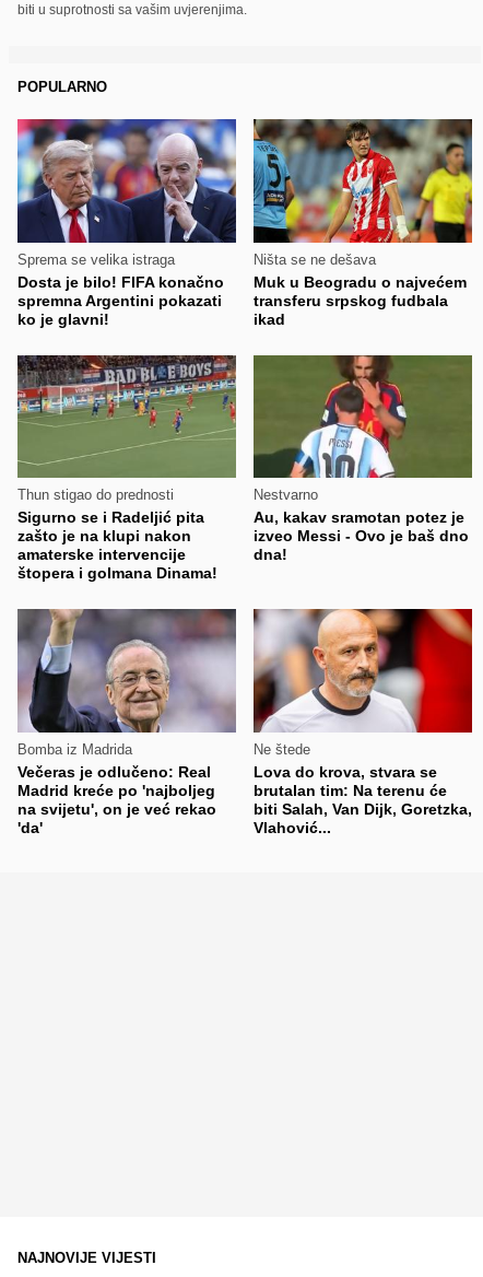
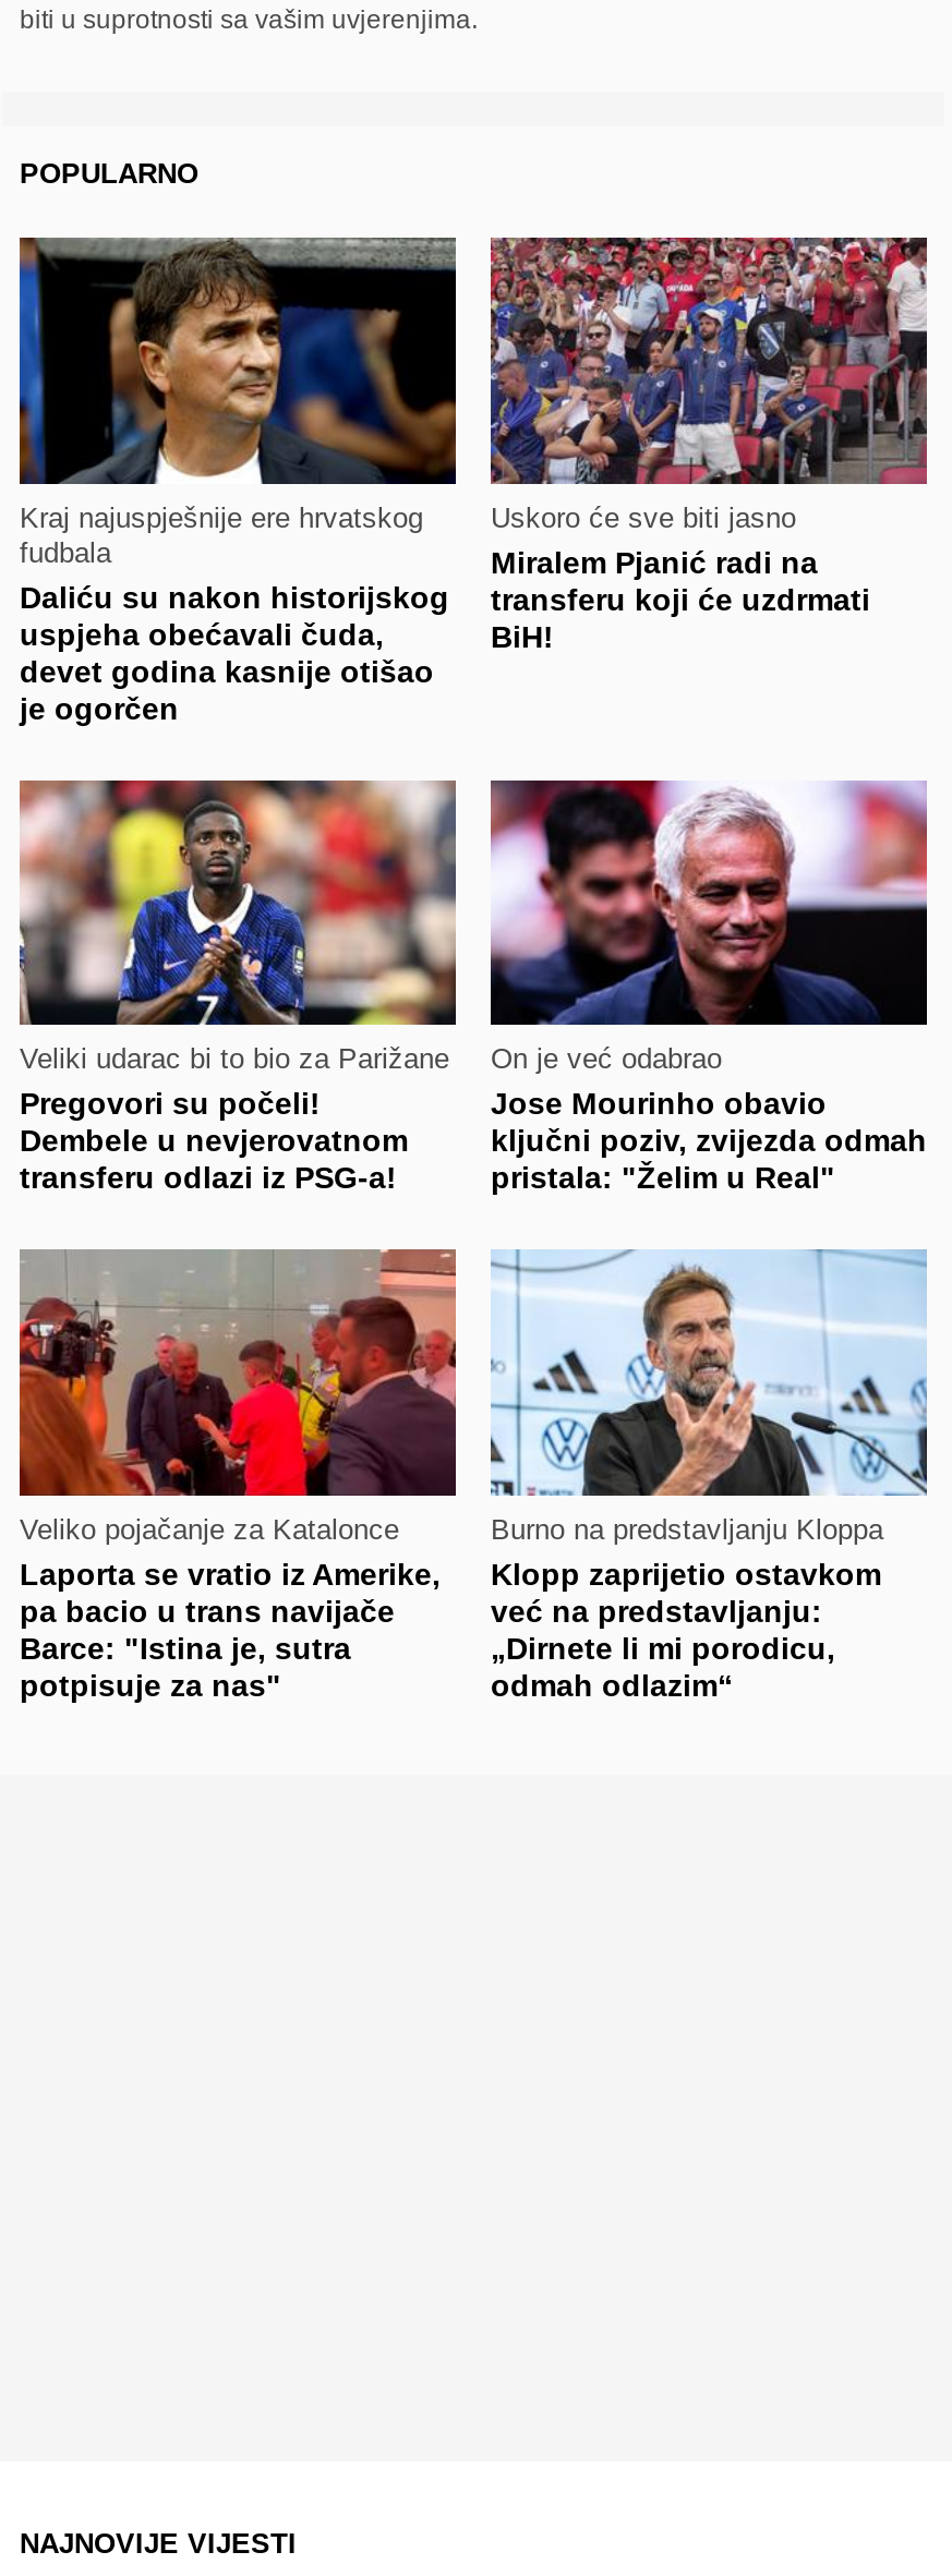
- [image]
- Sprema se velika istraga
- Dosta je bilo! FIFA konačno
- spremna Argentini pokazati
- ko je glavni!
+ [image]
+ Kraj najuspješnije ere hrvatskog
+ fudbala
+ Daliću su nakon historijskog
+ uspjeha obećavali čuda,
+ devet godina kasnije otišao
+ je ogorčen

- [image]
- Ništa se ne dešava
- Muk u Beogradu o najvećem
- transferu srpskog fudbala
- ikad
+ [image]
+ Uskoro će sve biti jasno
+ Miralem Pjanić radi na
+ transferu koji će uzdrmati
+ BiH!

- [image]
- Thun stigao do prednosti
- Sigurno se i Radeljić pita
- zašto je na klupi nakon
- amaterske intervencije
- štopera i golmana Dinama!
+ [image]
+ Veliki udarac bi to bio za Parižane
+ Pregovori su počeli!
+ Dembele u nevjerovatnom
+ transferu odlazi iz PSG-a!

- [image]
- Nestvarno
- Au, kakav sramotan potez je
- izveo Messi - Ovo je baš dno
- dna!
+ [image]
+ On je već odabrao
+ Jose Mourinho obavio
+ ključni poziv, zvijezda odmah
+ pristala: "Želim u Real"

- [image]
- Bomba iz Madrida
- Večeras je odlučeno: Real
- Madrid kreće po 'najboljeg
- na svijetu', on je već rekao
- 'da'
+ [image]
+ Veliko pojačanje za Katalonce
+ Laporta se vratio iz Amerike,
+ pa bacio u trans navijače
+ Barce: "Istina je, sutra
+ potpisuje za nas"

- [image]
- Ne štede
- Lova do krova, stvara se
- brutalan tim: Na terenu će
- biti Salah, Van Dijk, Goretzka,
- Vlahović...
+ [image]
+ Burno na predstavljanju Kloppa
+ Klopp zaprijetio ostavkom
+ već na predstavljanju:
+ „Dirnete li mi porodicu,
+ odmah odlazim“
